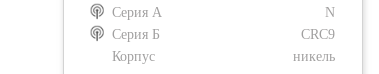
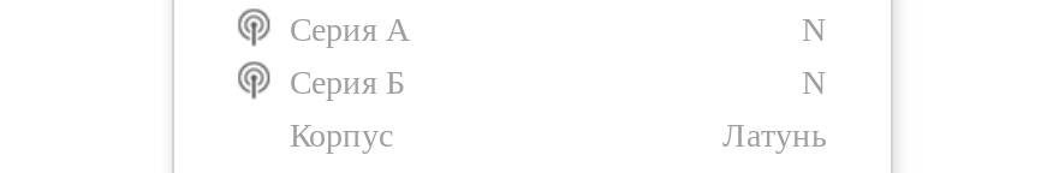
- CRC9
+ N

- никель
+ Латунь
